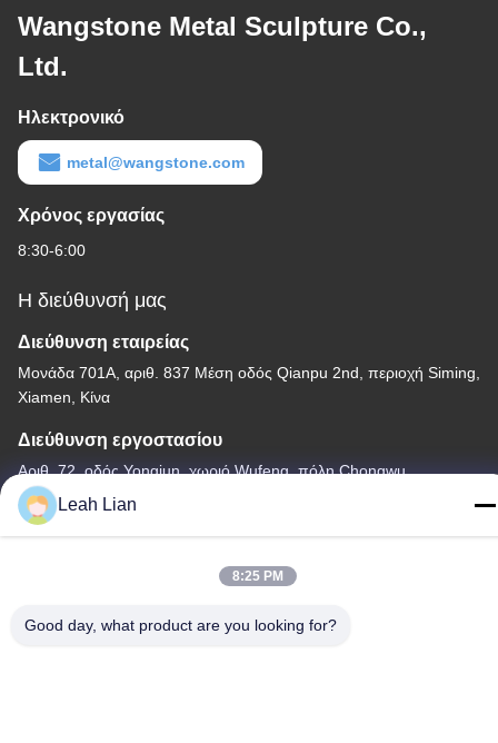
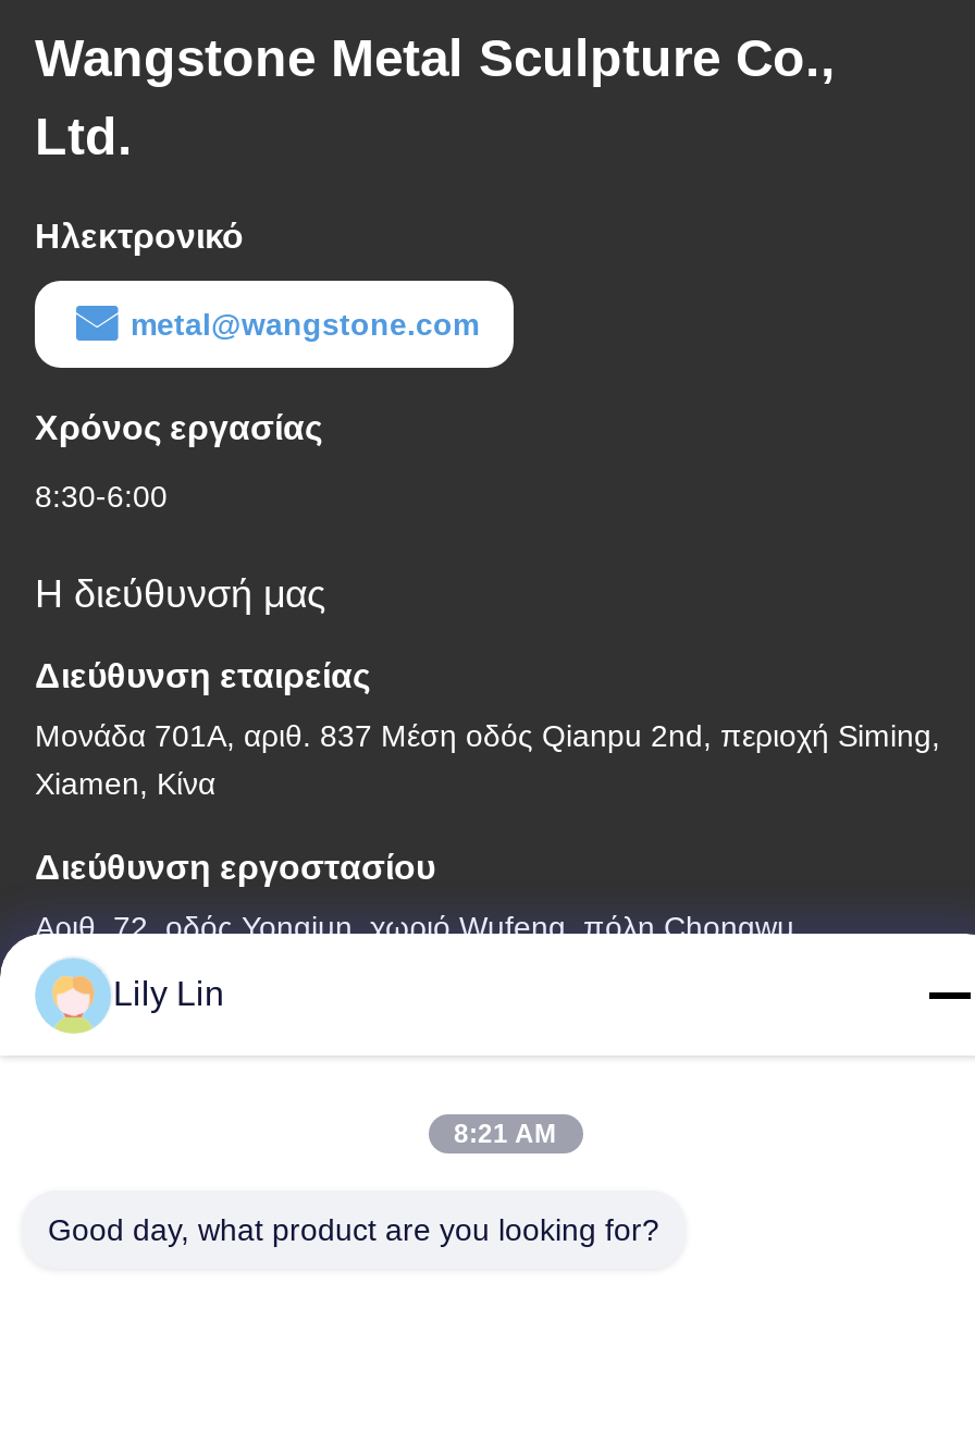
- Leah Lian
+ Lily Lin

- 8:25 PM
+ 8:21 AM
